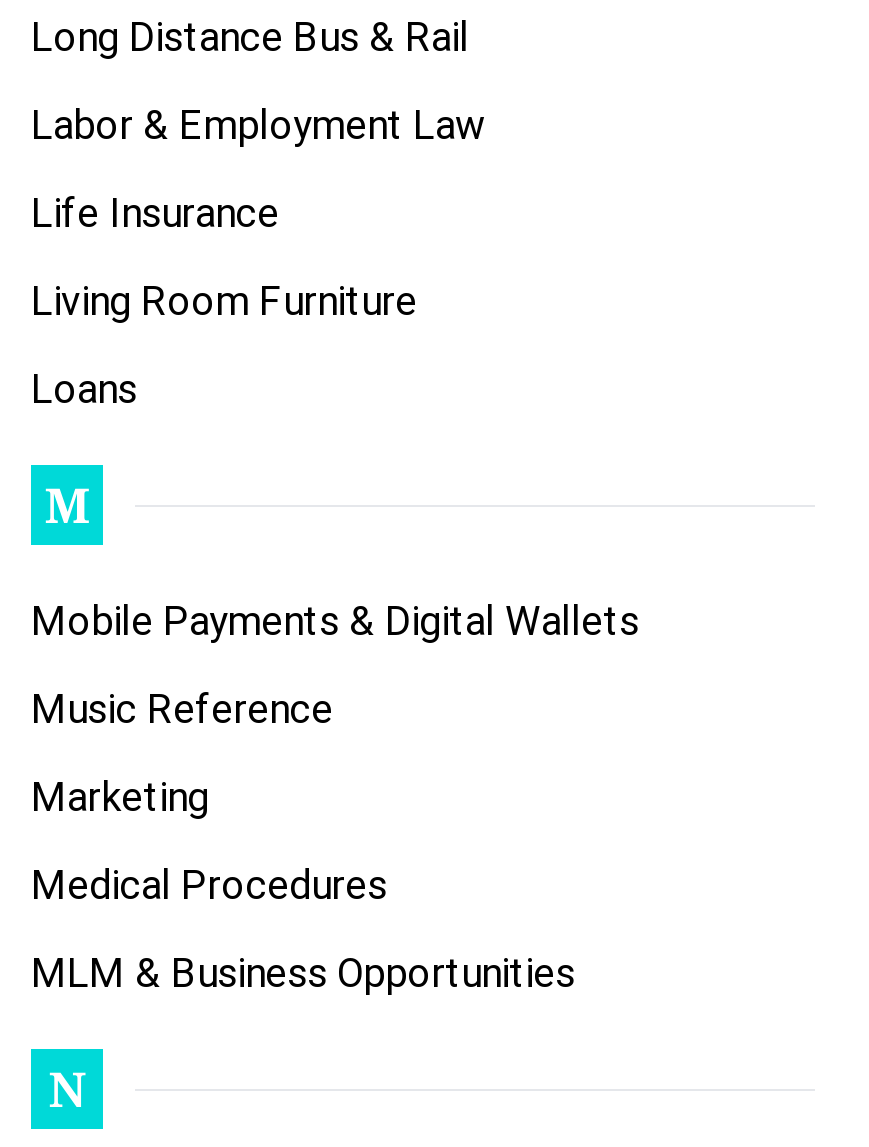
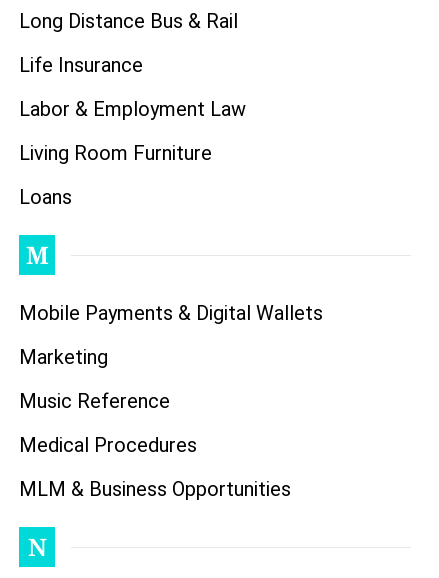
moved down: Labor & Employment Law

moved up: Life Insurance

moved down: Music Reference

moved up: Marketing
